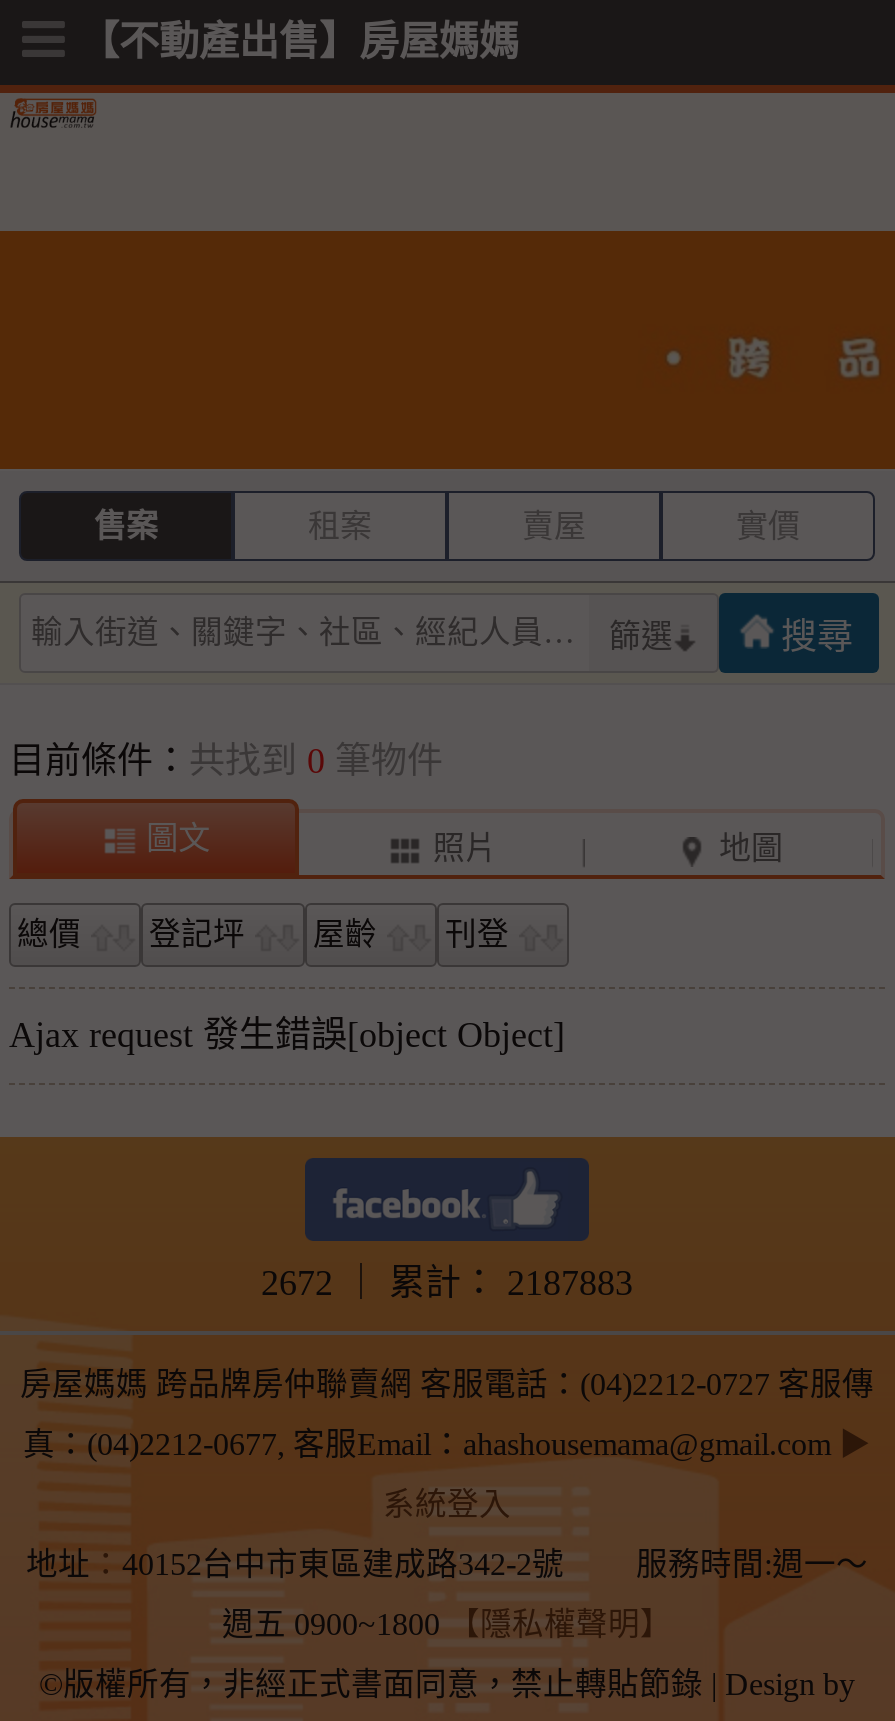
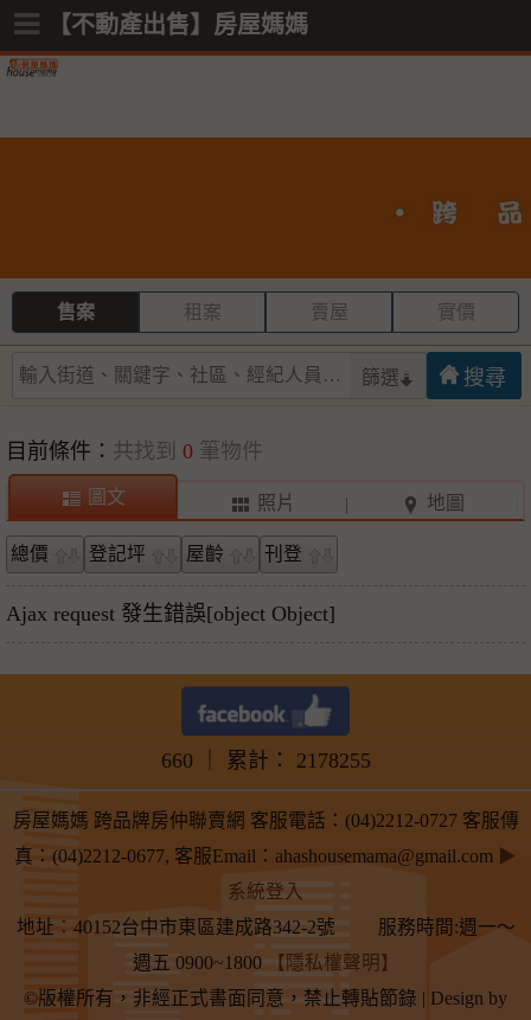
- 2672｜ 累計：2187883
+ 660｜ 累計：2178255
